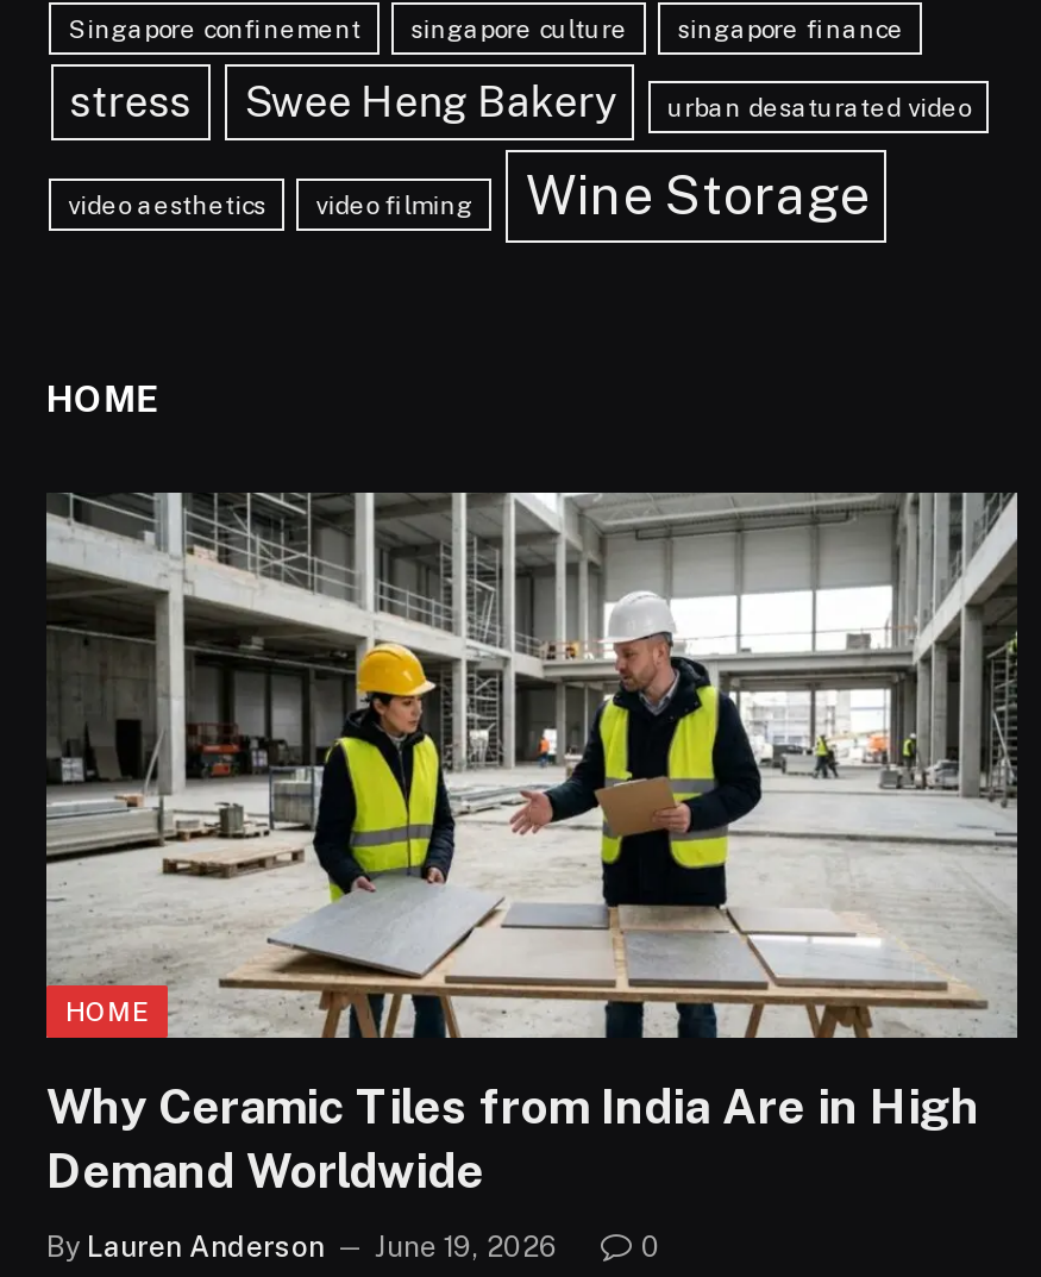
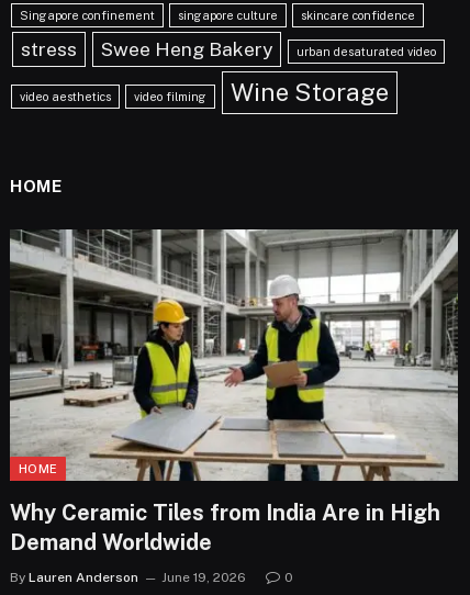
- singapore finance
+ skincare confidence
